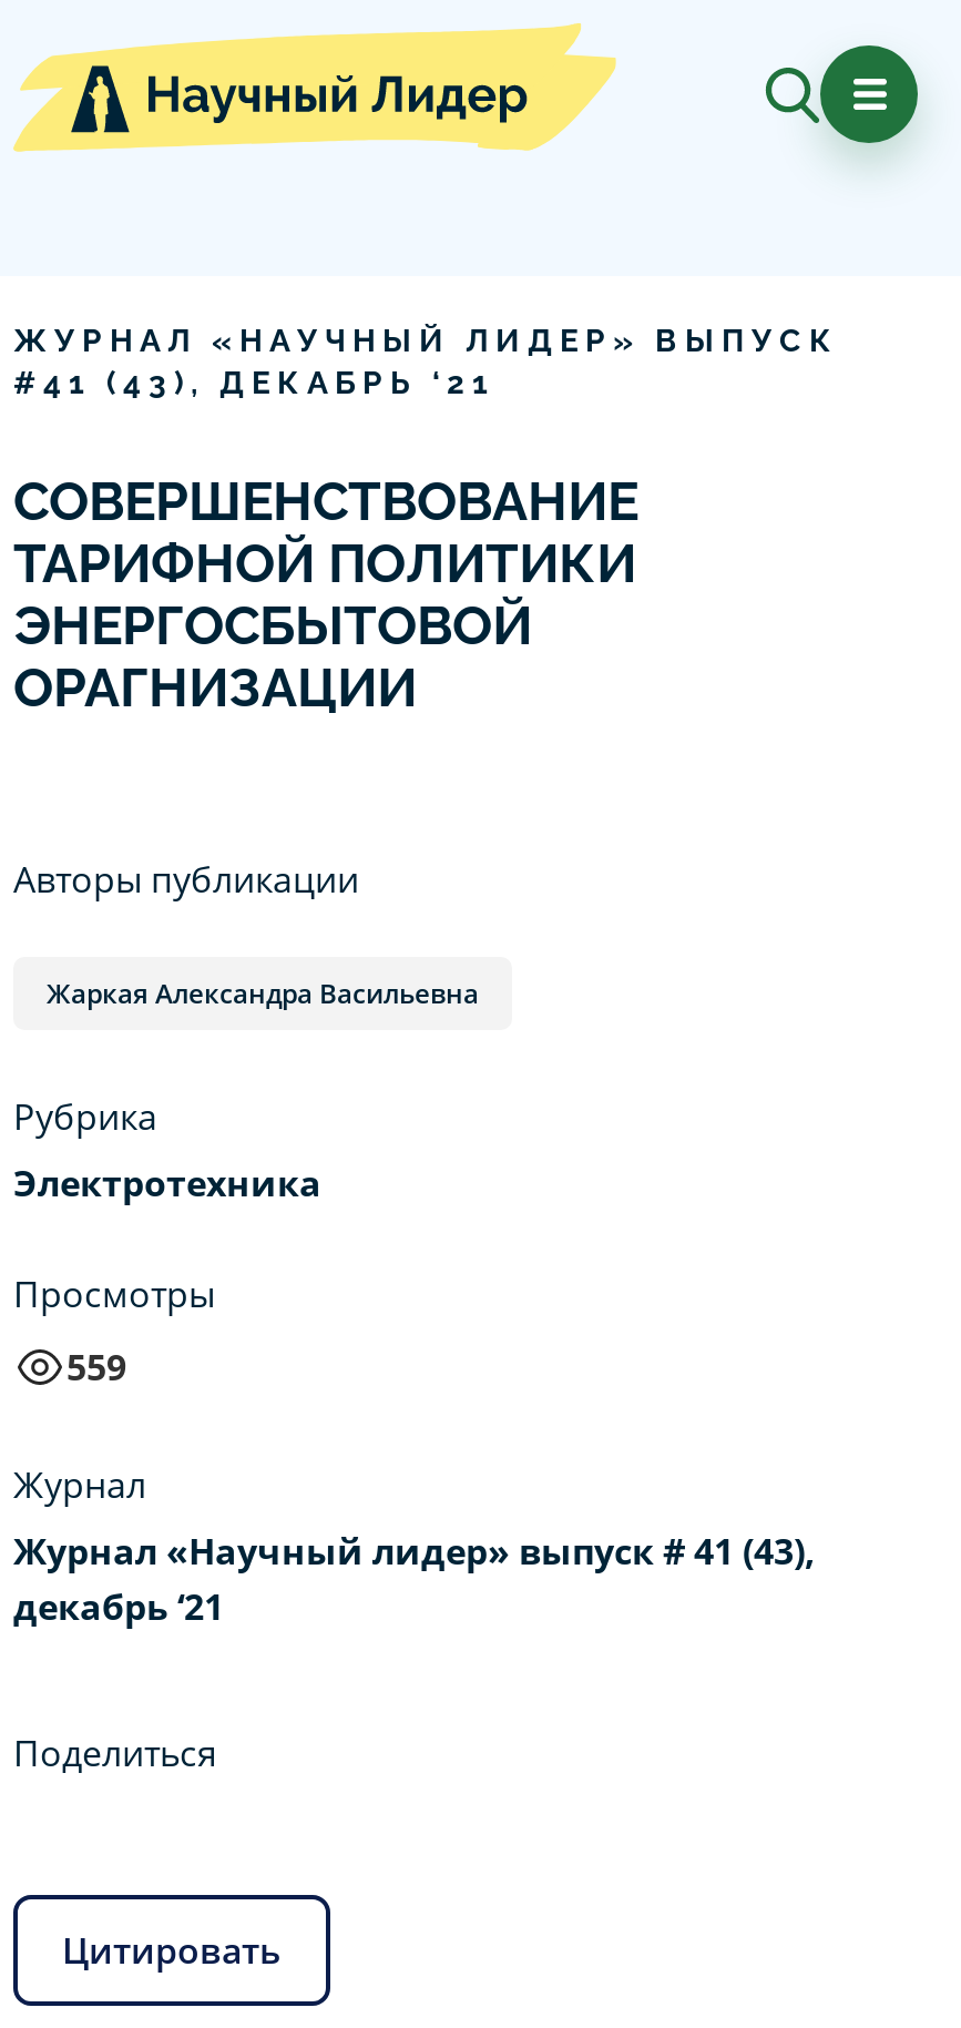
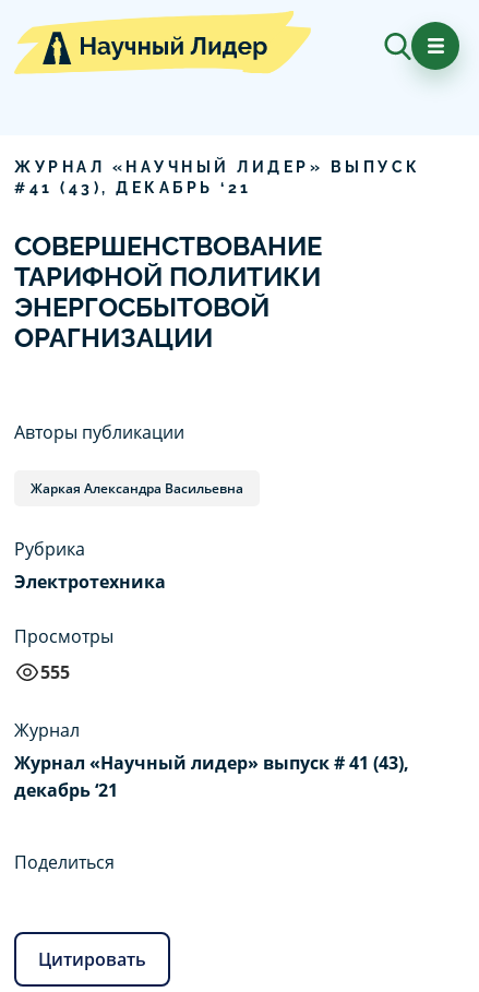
- 559
+ 555
